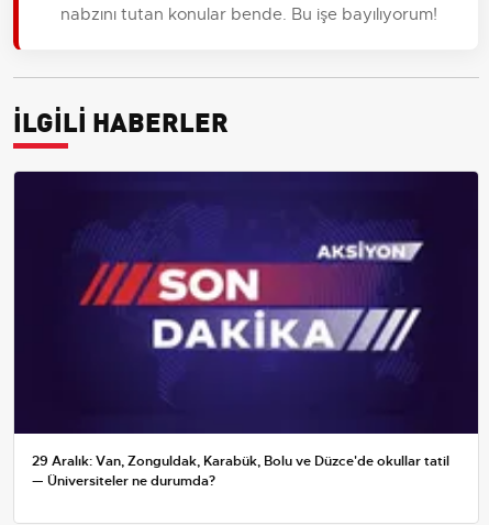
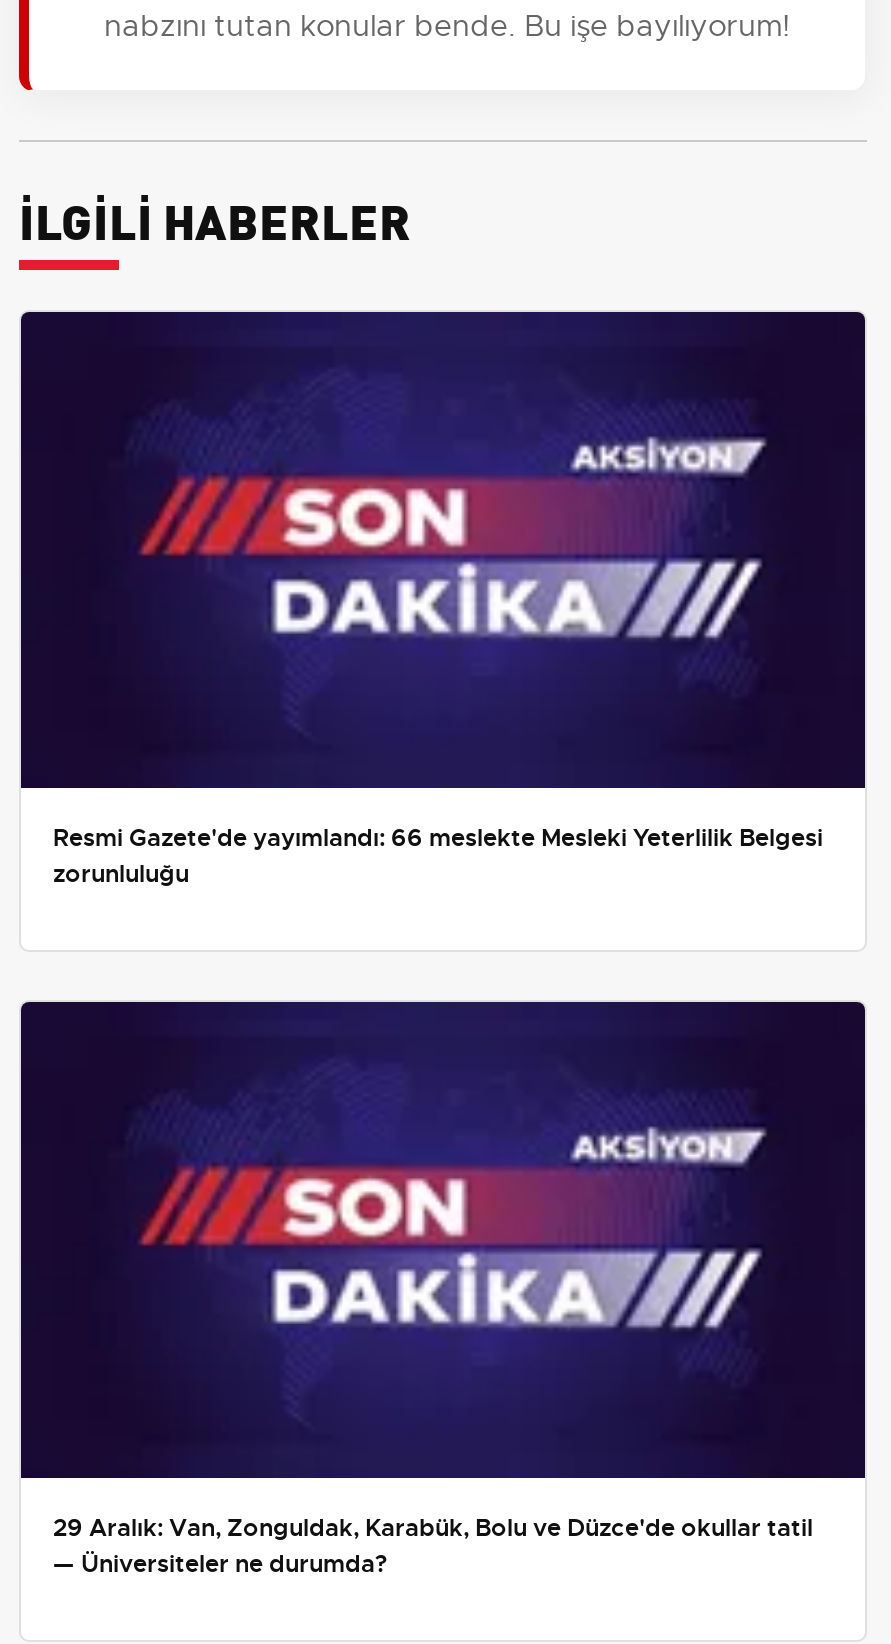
+ Resmi Gazete'de yayımlandı: 66 meslekte Mesleki Yeterlilik Belgesi
+ zorunluluğu
